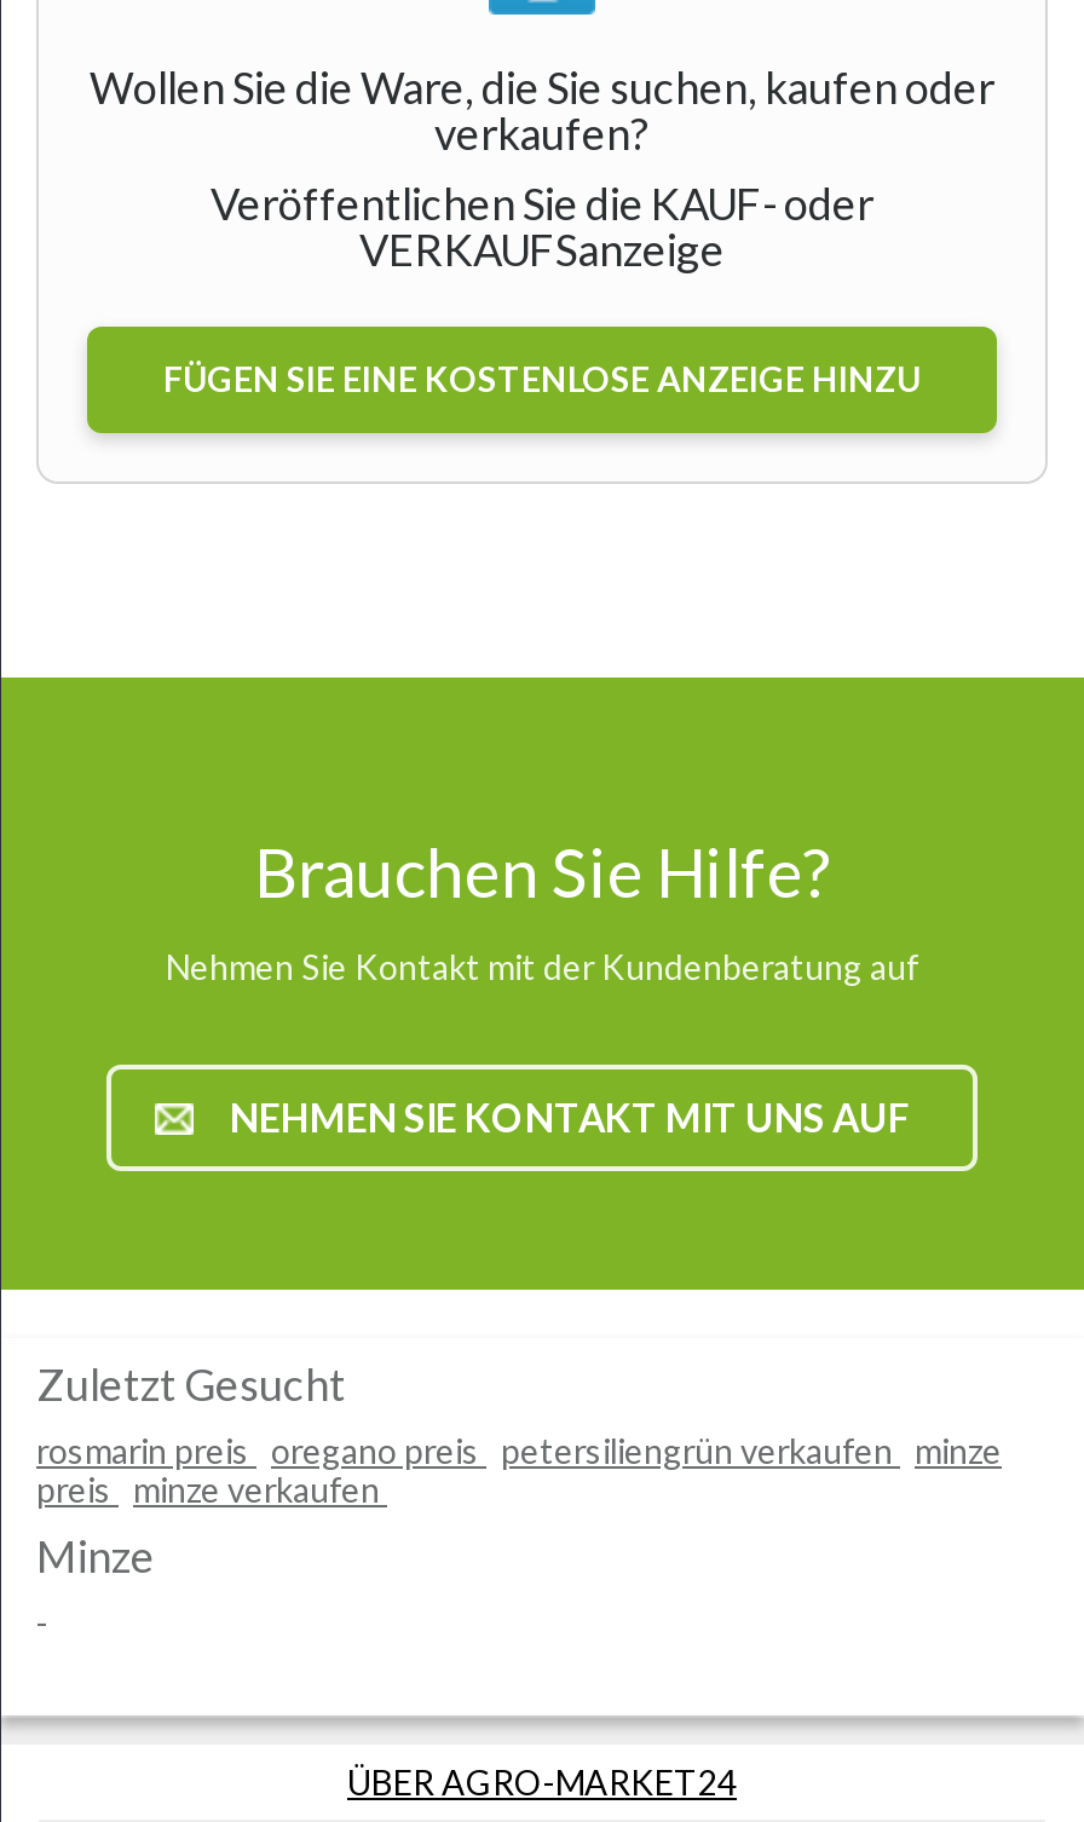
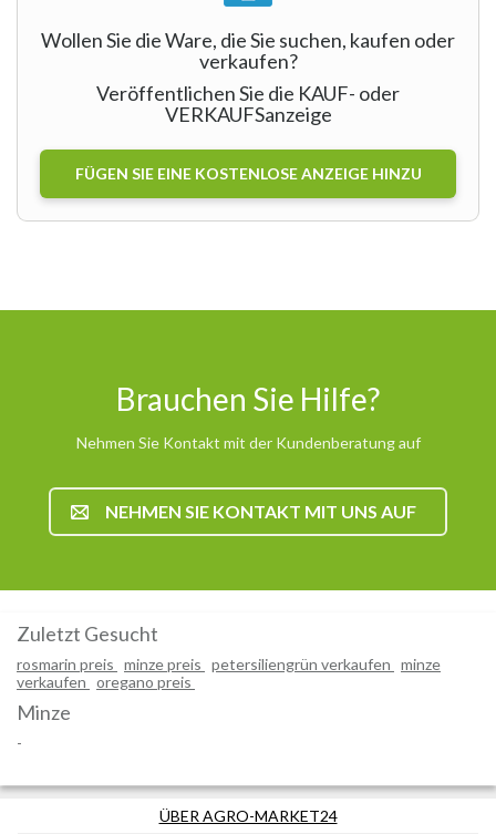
- rosmarin preis oregano preis petersiliengrün verkaufen minze
- preis minze verkaufen
+ rosmarin preis minze preis petersiliengrün verkaufen minze
+ verkaufen oregano preis
